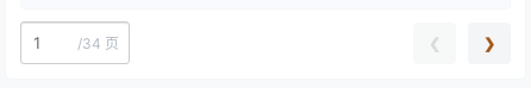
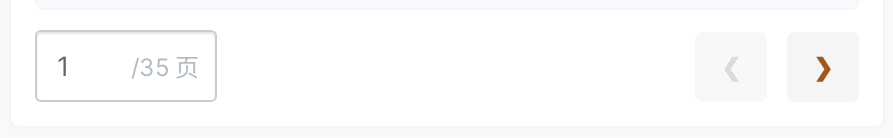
- /34 页
+ /35 页
